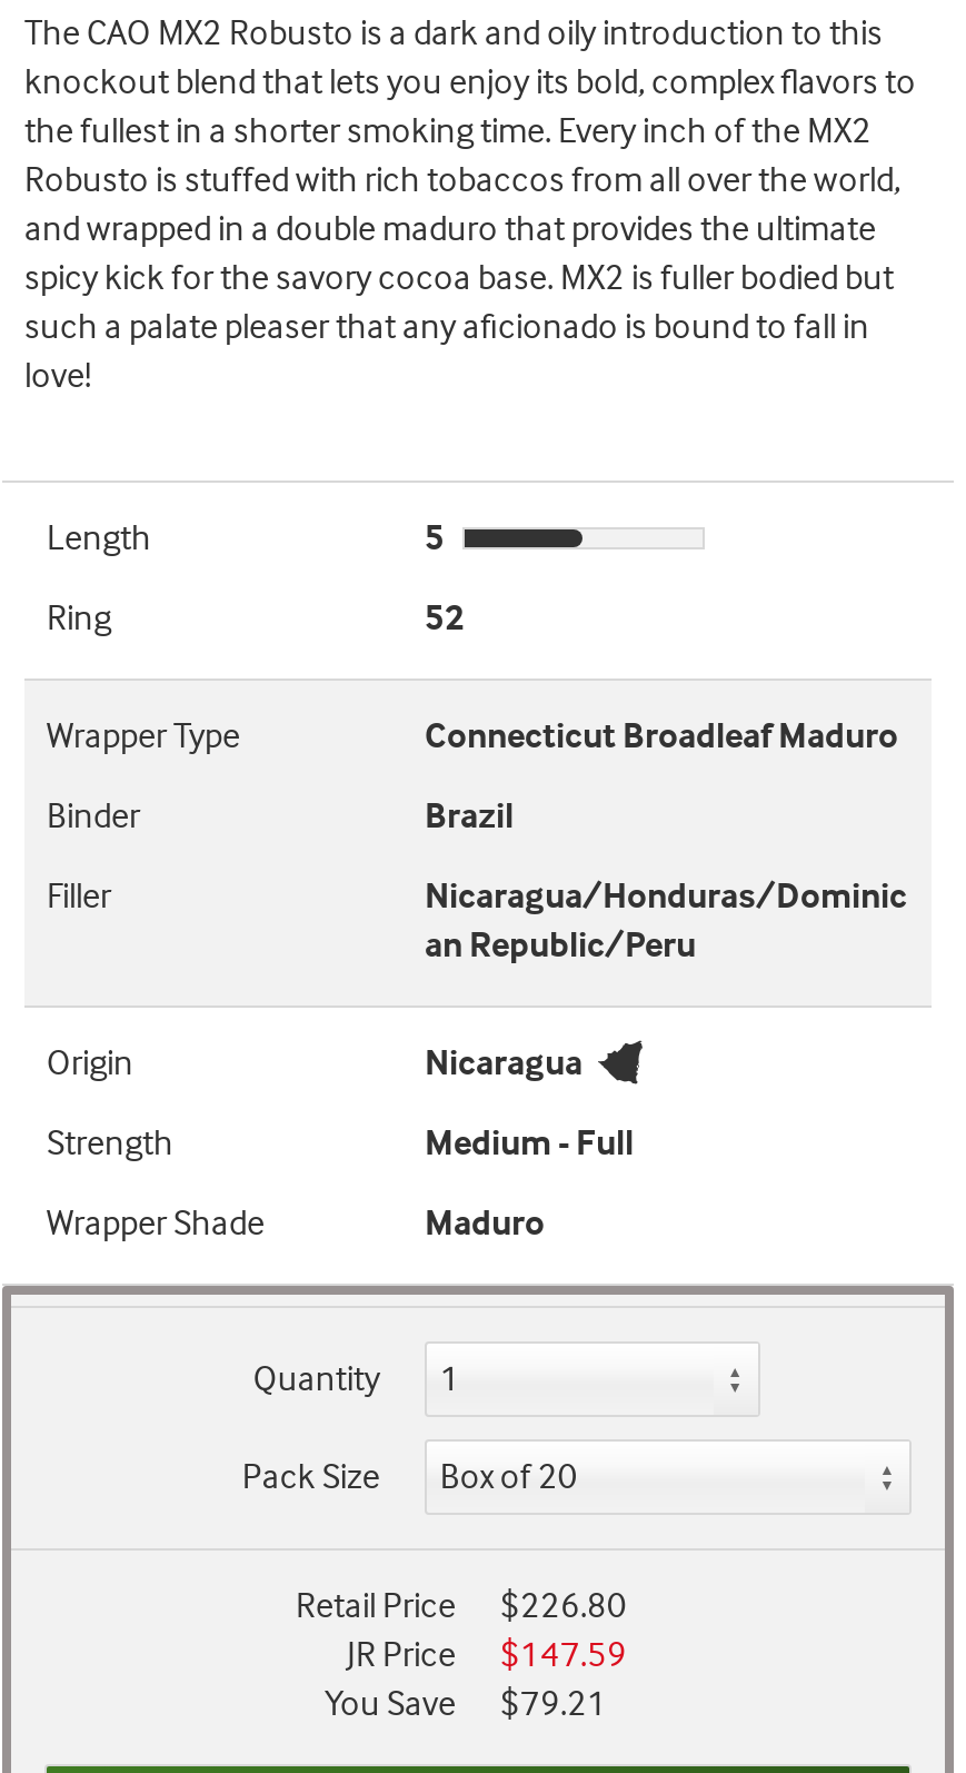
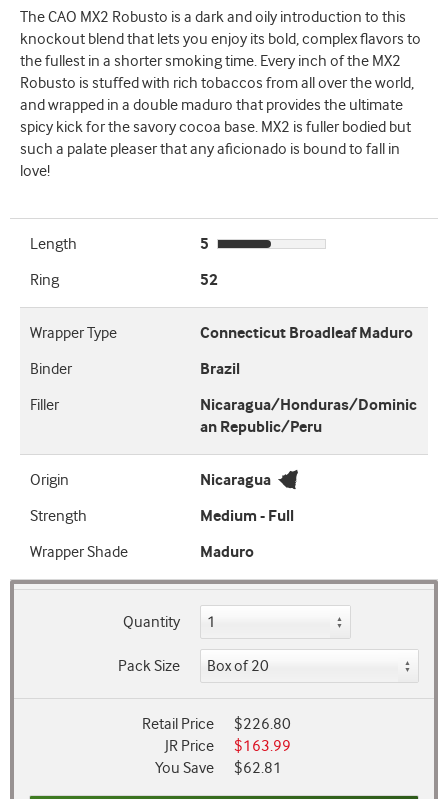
- JR Price $147.59
+ JR Price $163.99

- You Save $79.21
+ You Save $62.81
